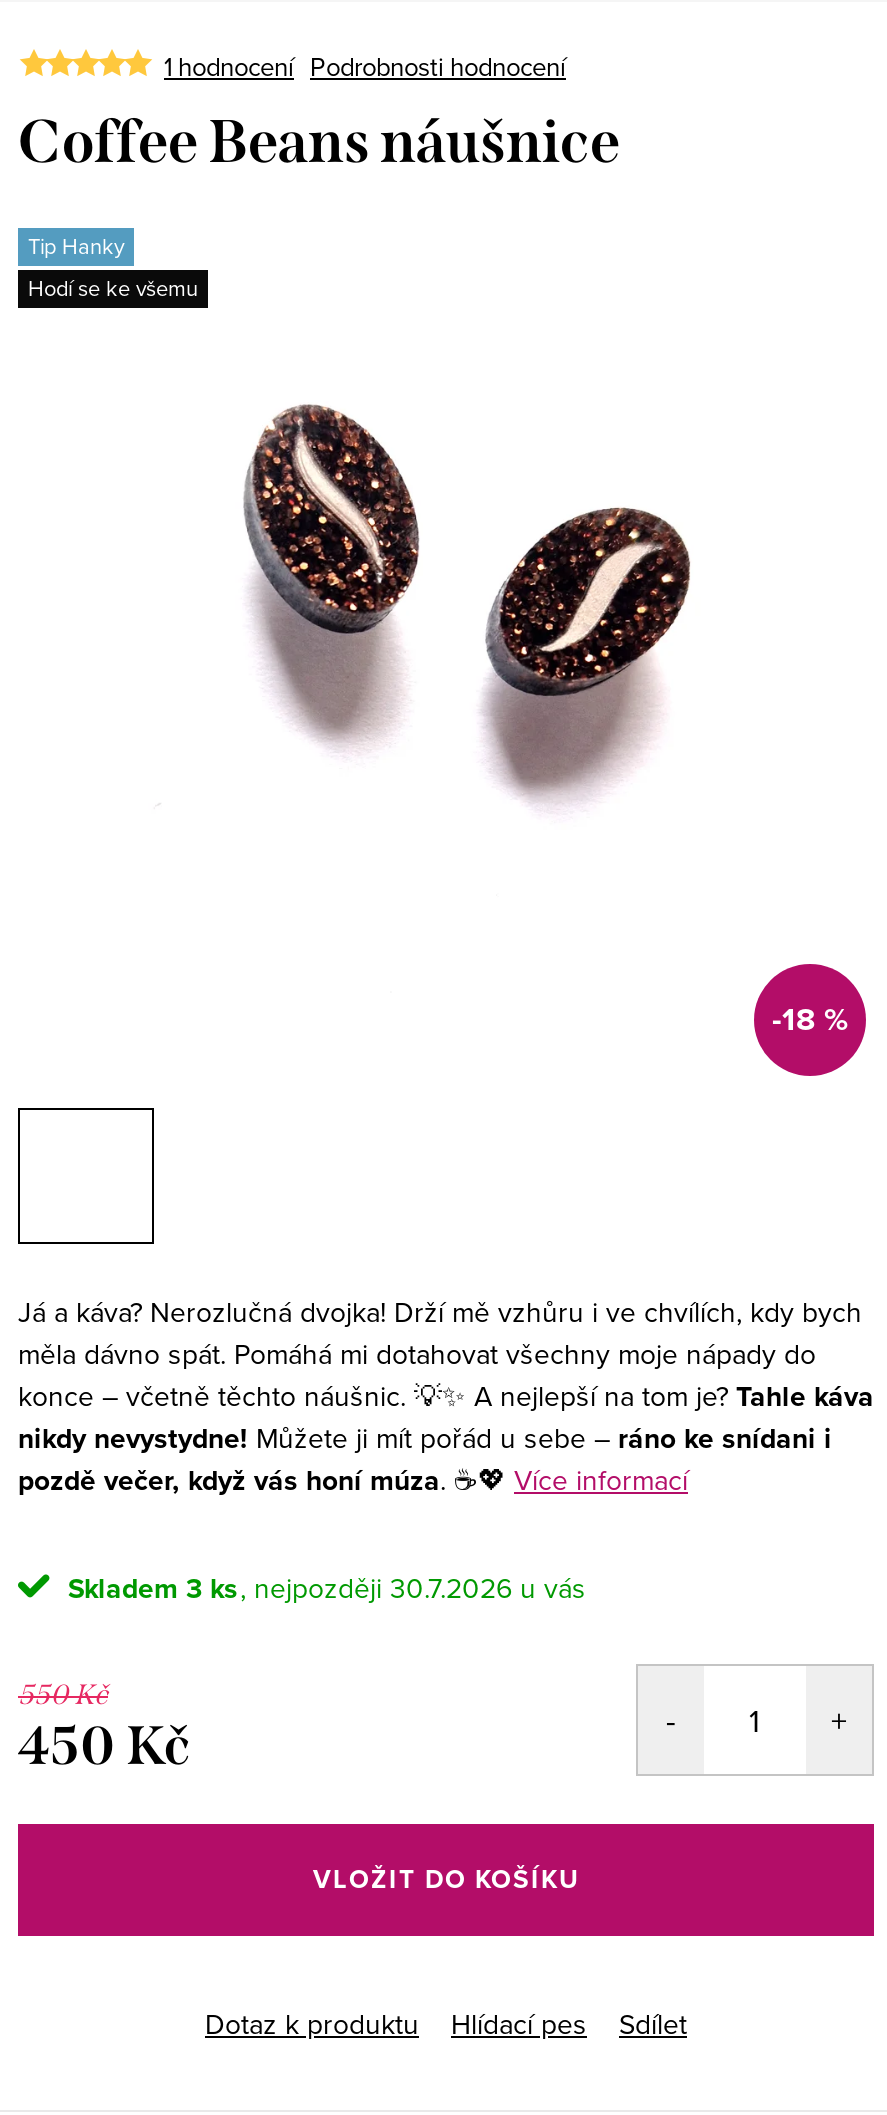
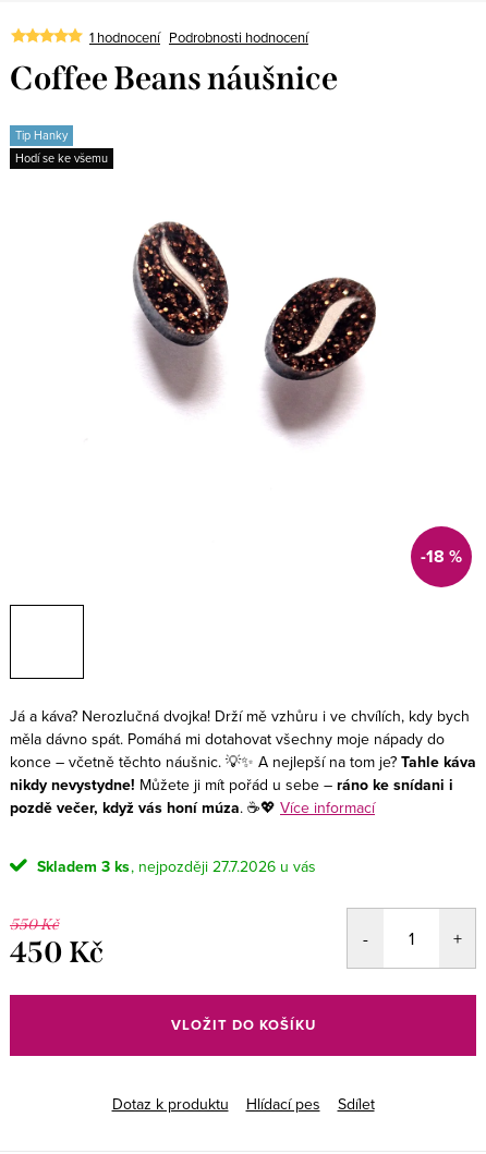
- 30.7.2026
+ 27.7.2026
